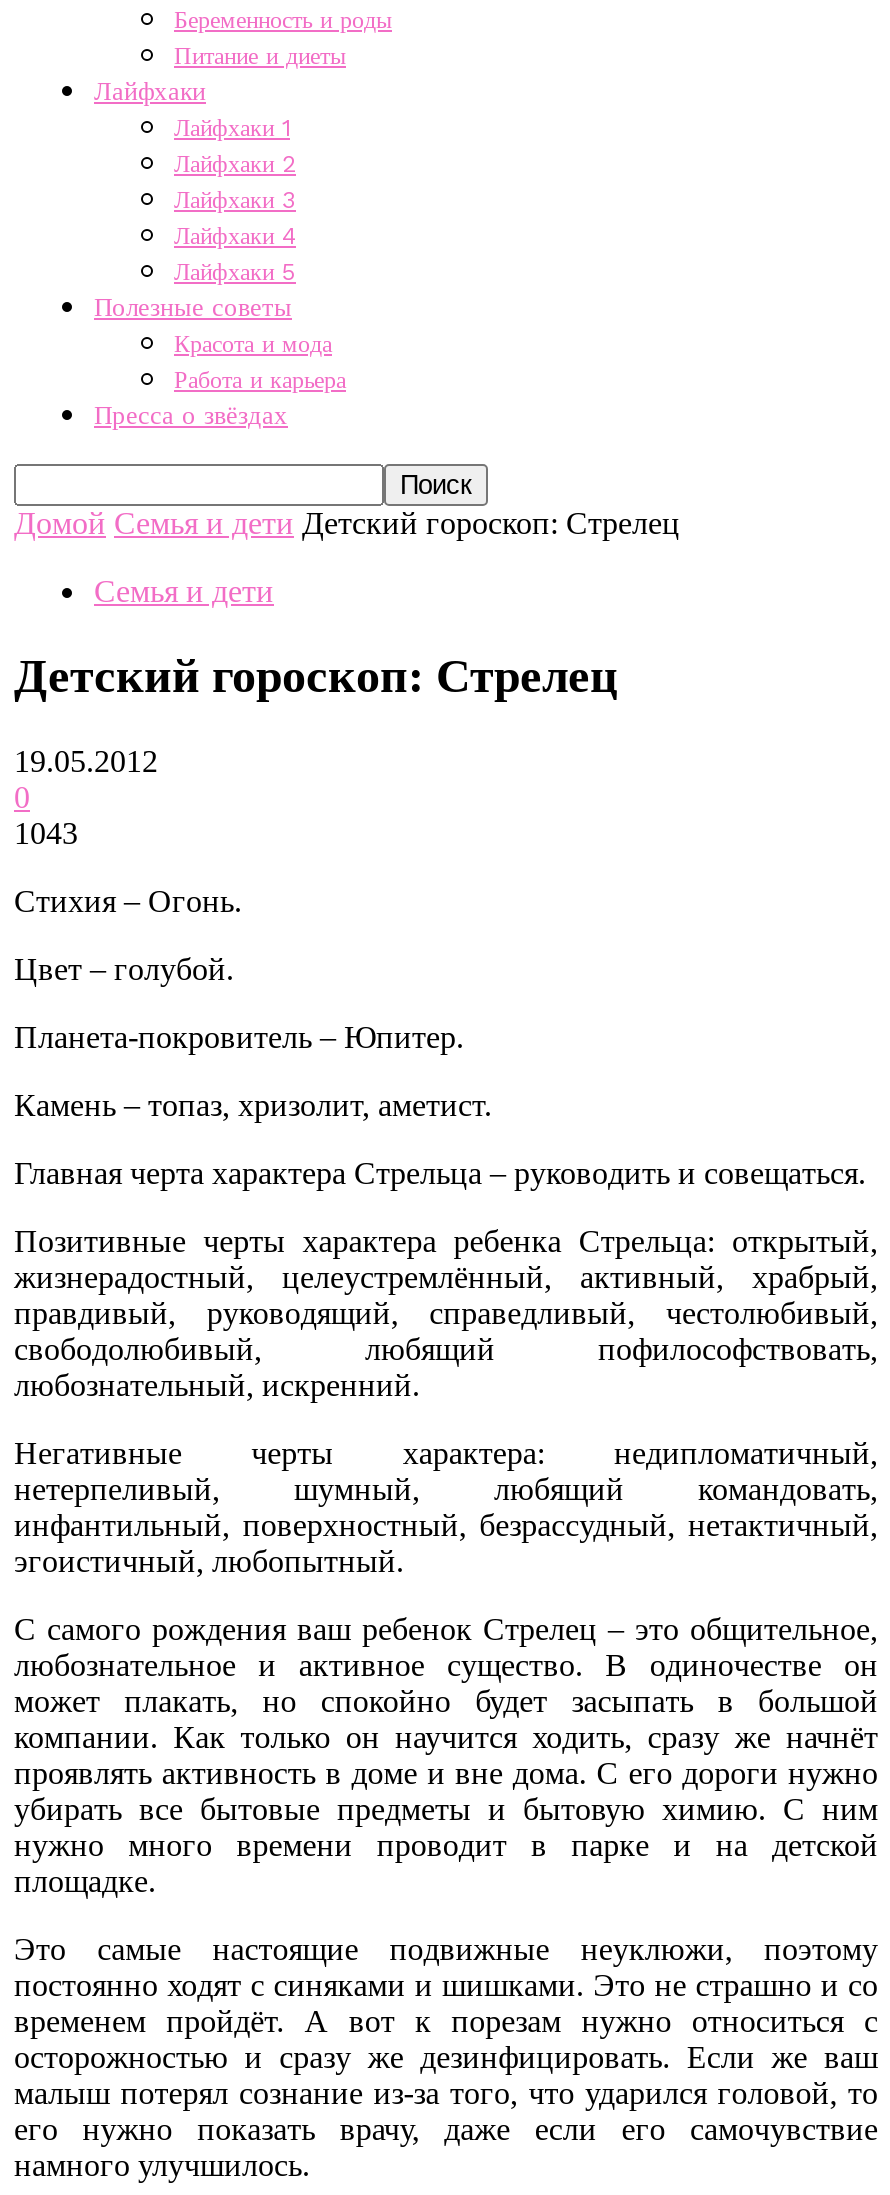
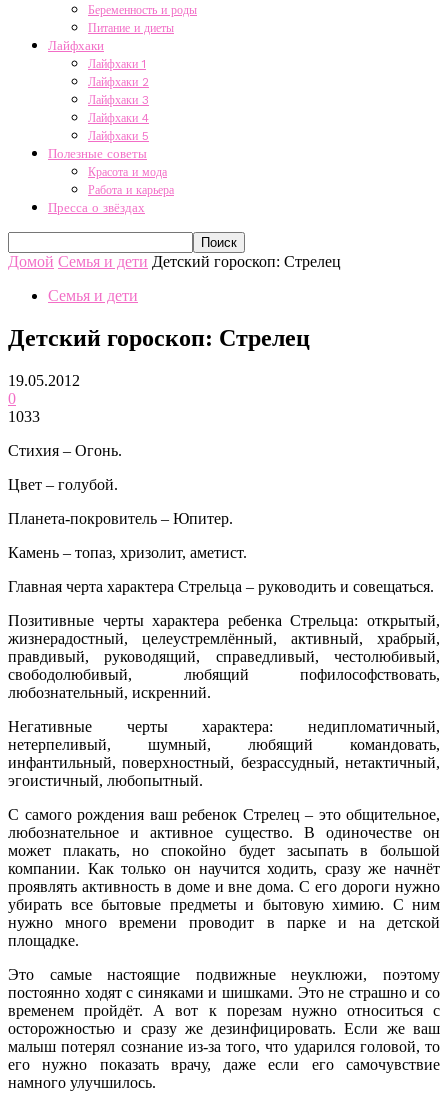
- 1043
+ 1033
